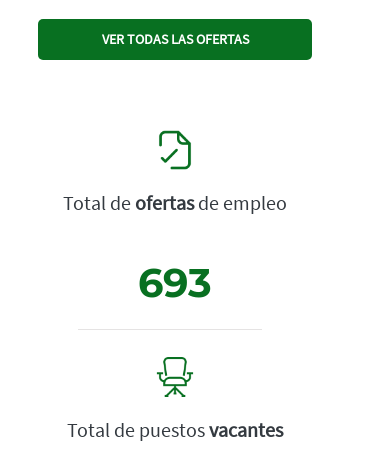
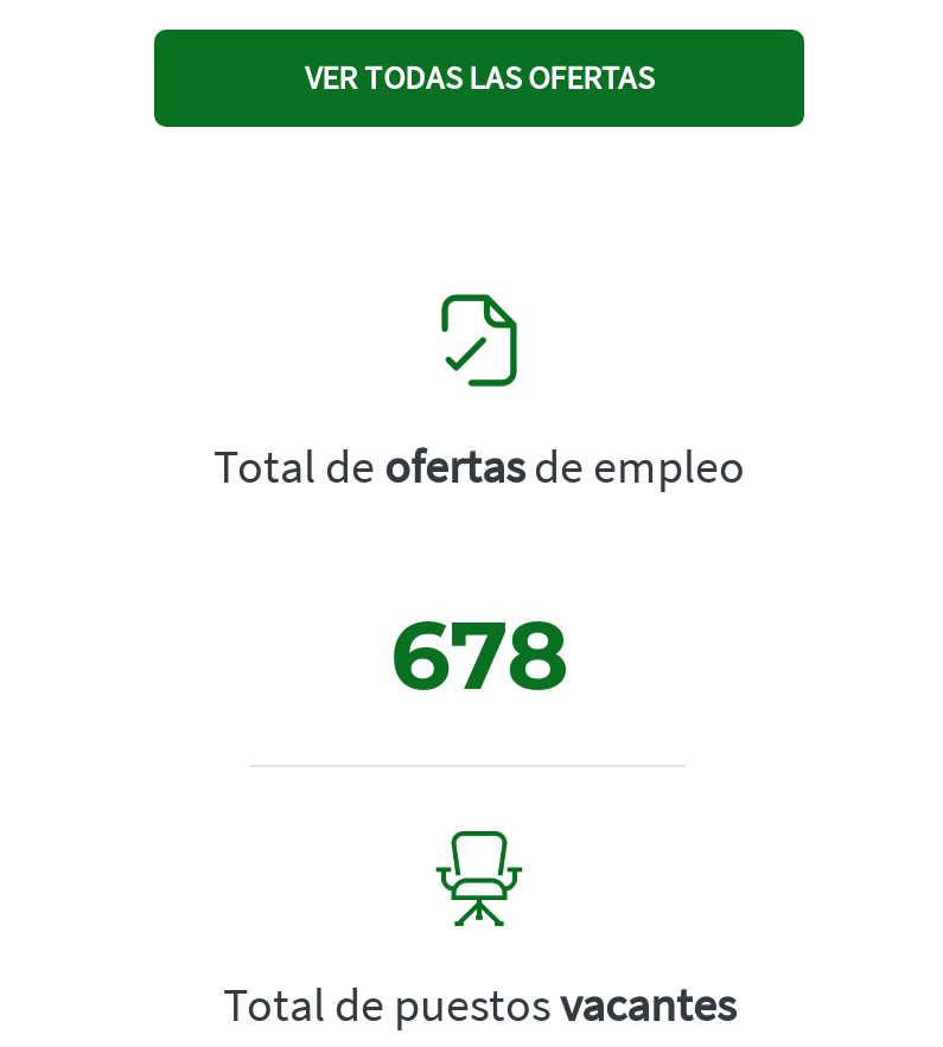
- 693
+ 678
